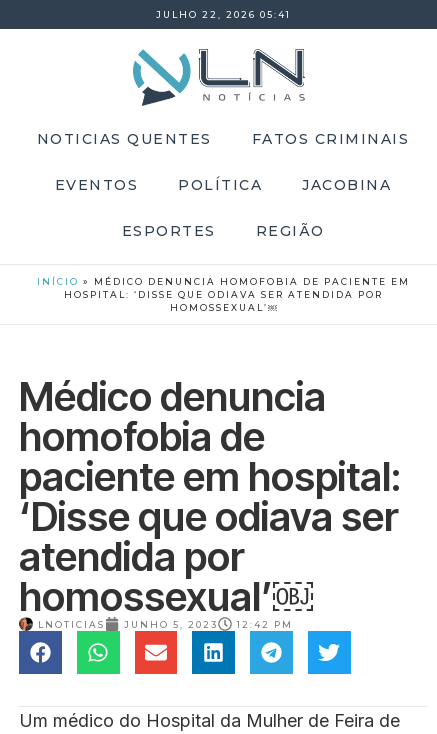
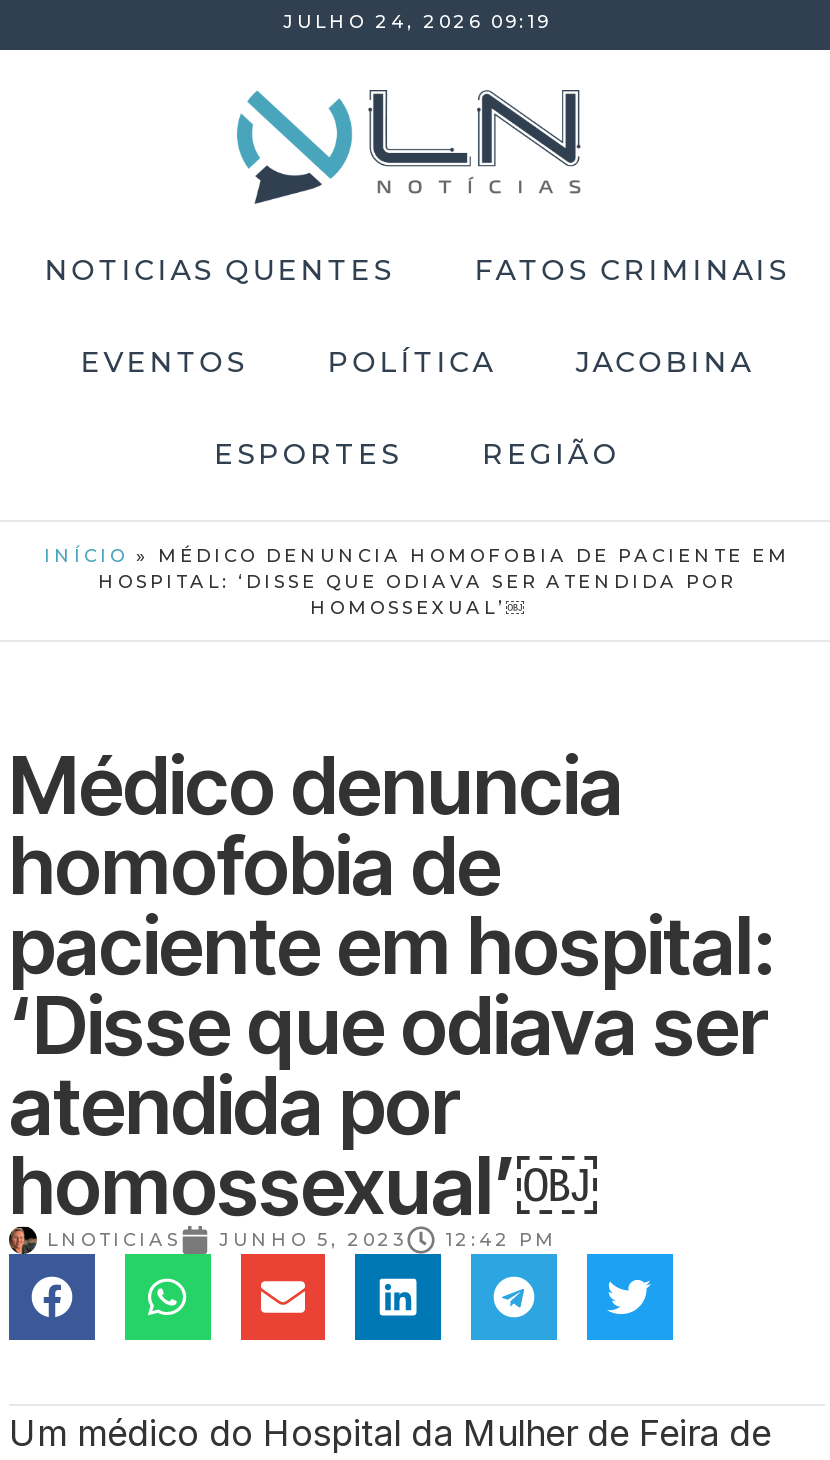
- JULHO 22, 2026 05:41
+ JULHO 24, 2026 09:19
